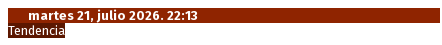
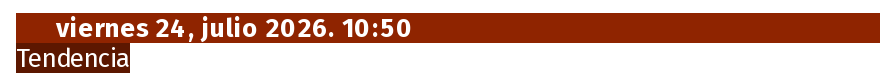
- martes 21, julio 2026. 22:13
+ viernes 24, julio 2026. 10:50
